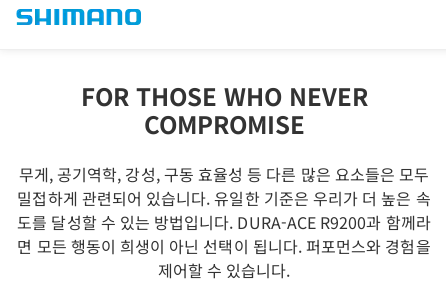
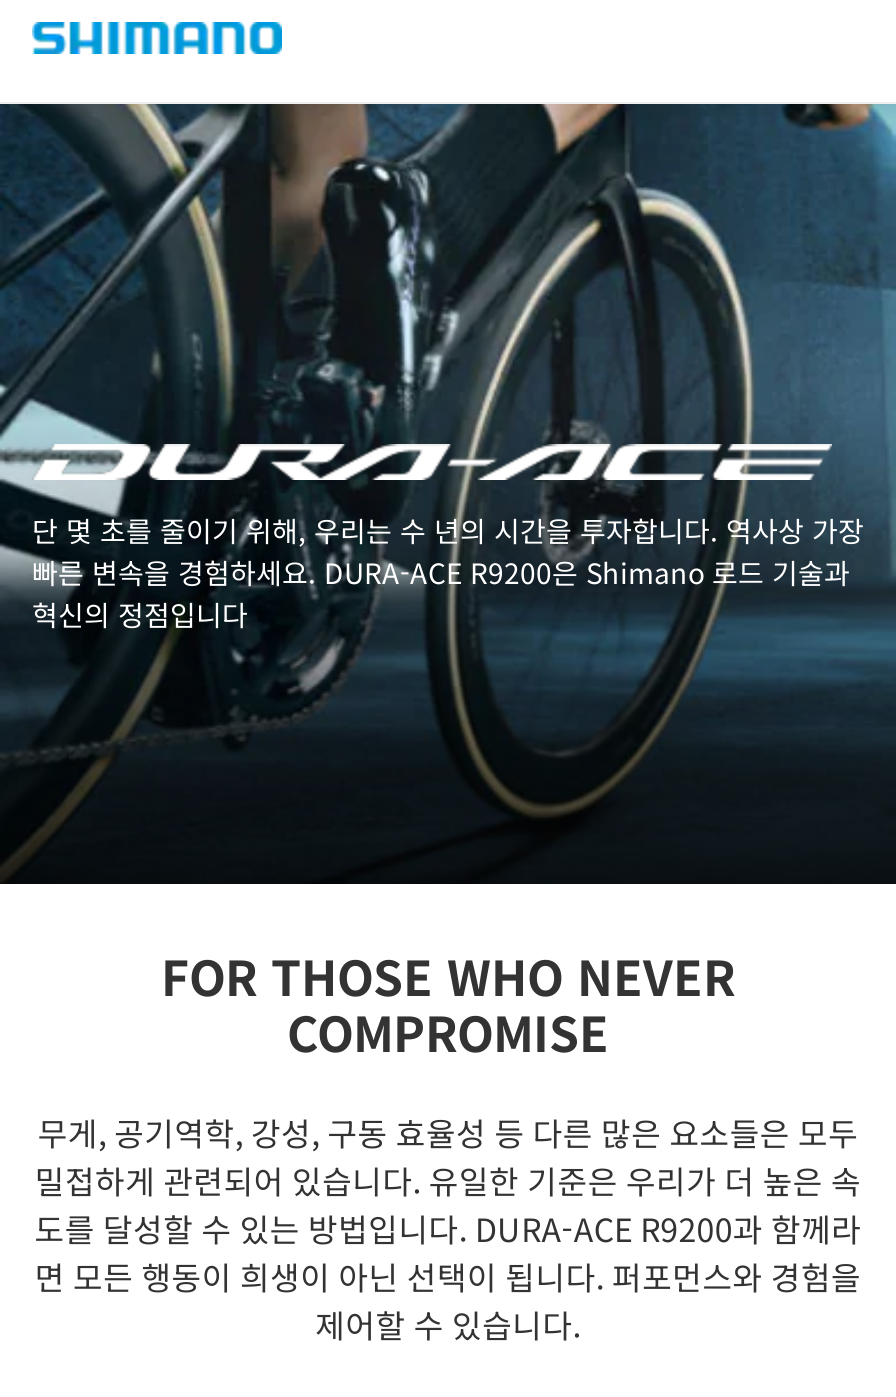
+ [image]
+ 단 몇 초를 줄이기 위해, 우리는 수 년의 시간을 투자합니다. 역사상 가장
+ 빠른 변속을 경험하세요. DURA-ACE R9200은 Shimano 로드 기술과
+ 혁신의 정점입니다
